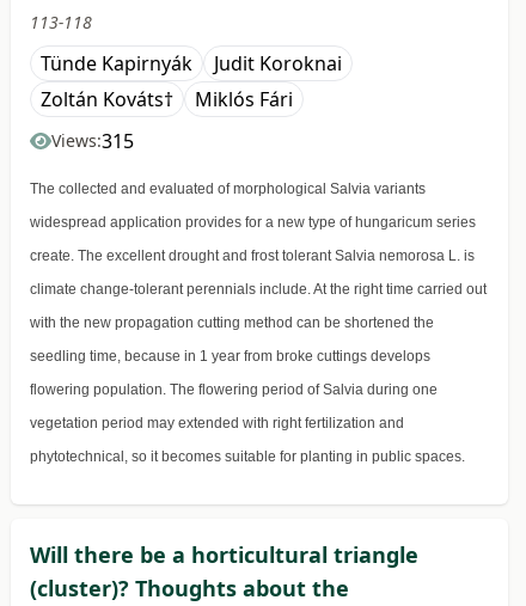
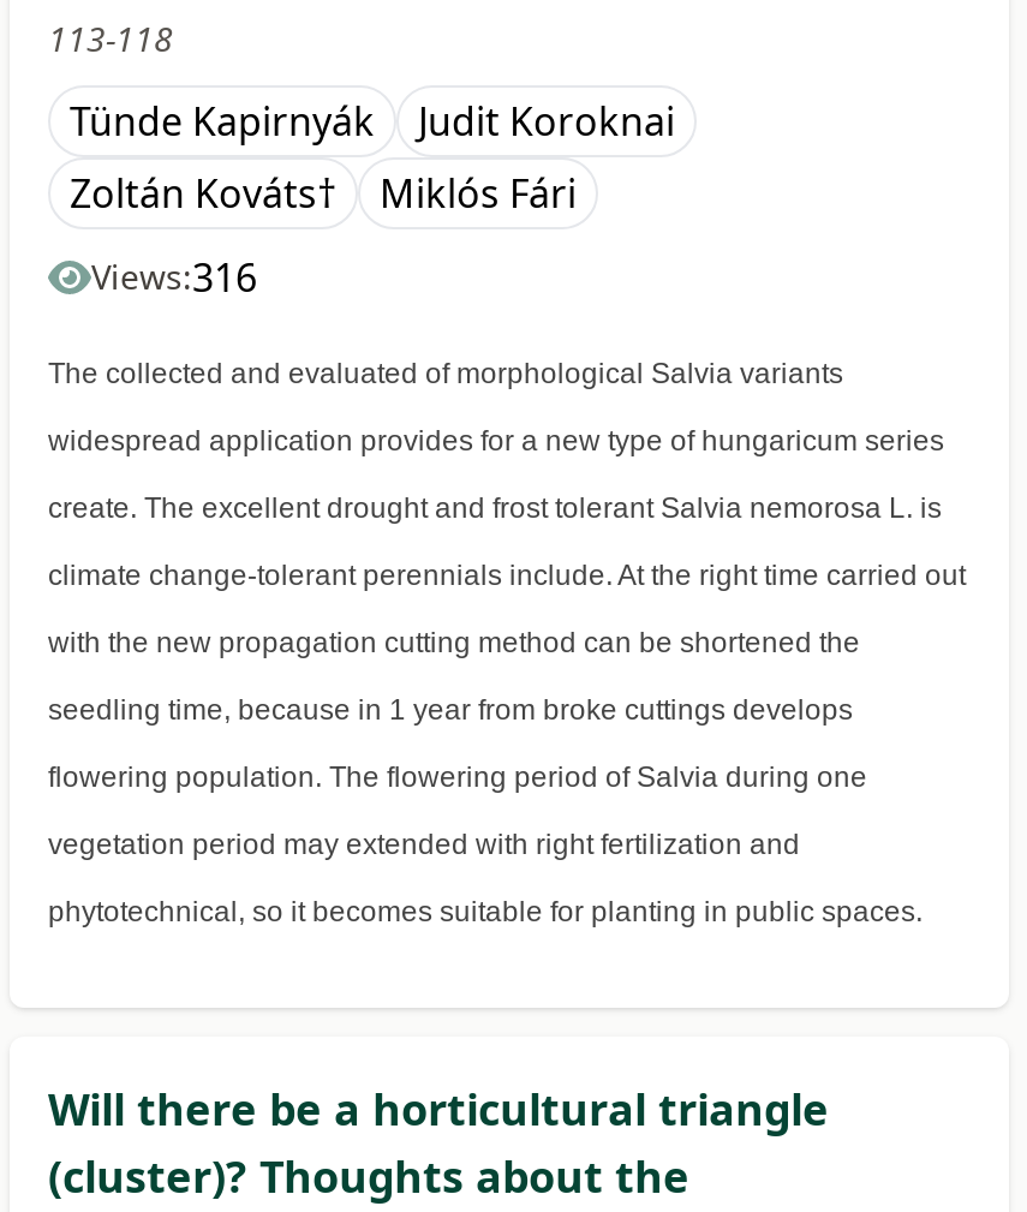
- Views:315
+ Views:316
